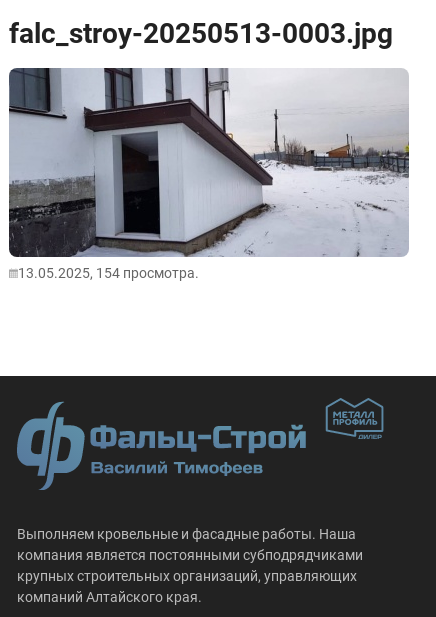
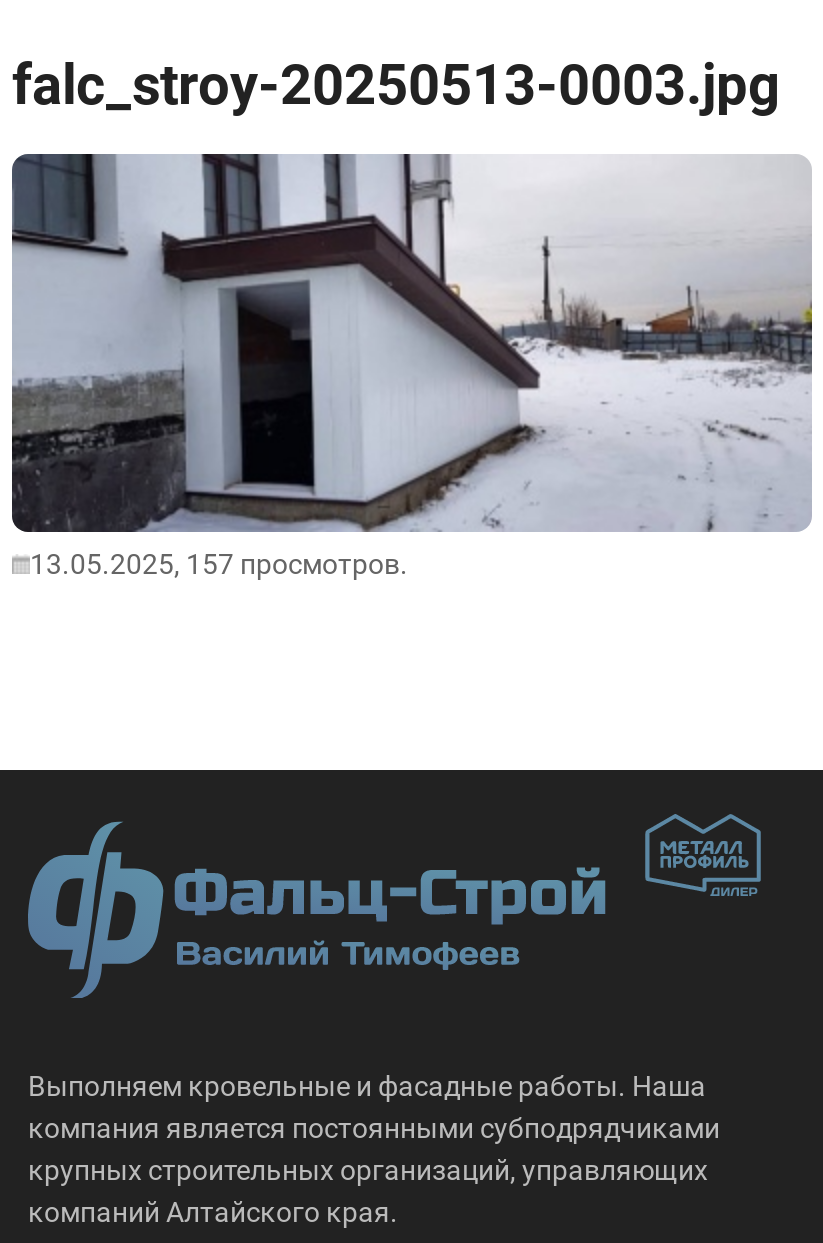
- 13.05.2025, 154 просмотра.
+ 13.05.2025, 157 просмотров.
